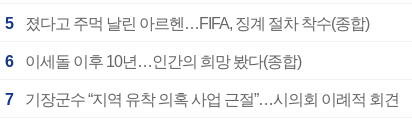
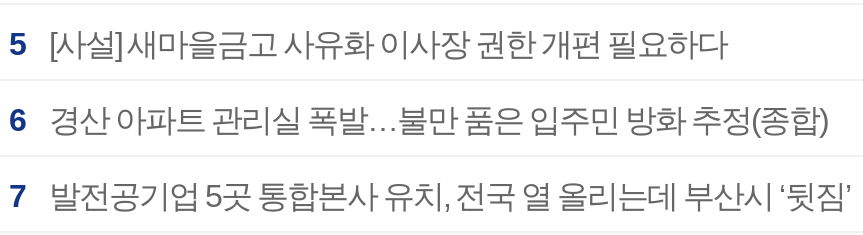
- 졌다고 주먹 날린 아르헨…FIFA, 징계 절차 착수(종합)
+ [사설] 새마을금고 사유화 이사장 권한 개편 필요하다

- 이세돌 이후 10년…인간의 희망 봤다(종합)
+ 경산 아파트 관리실 폭발…불만 품은 입주민 방화 추정(종합)

- 기장군수 “지역 유착 의혹 사업 근절”…시의회 이례적 회견
+ 발전공기업 5곳 통합본사 유치, 전국 열 올리는데 부산시 ‘뒷짐’
